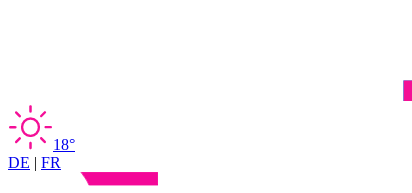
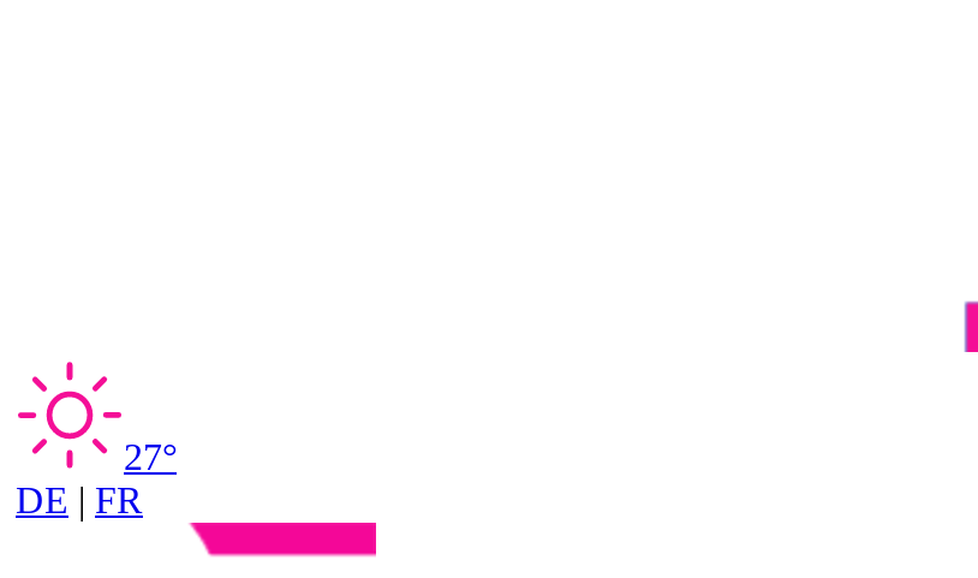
- 18°
+ 27°
